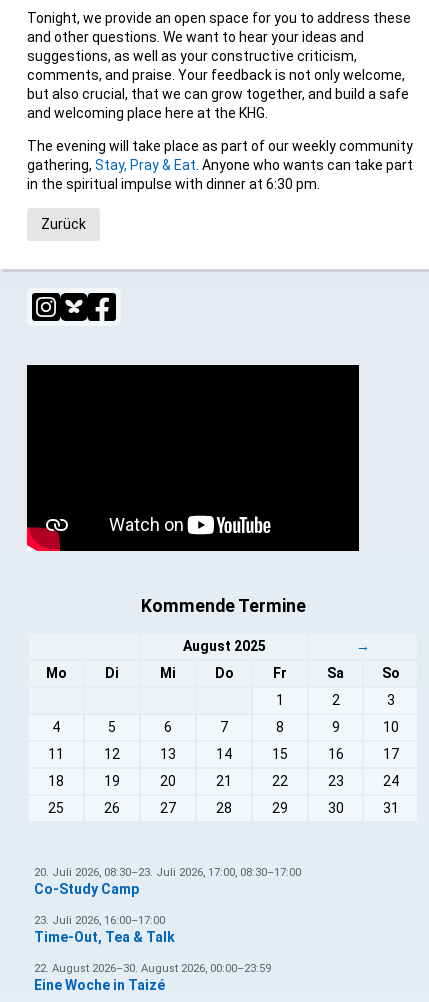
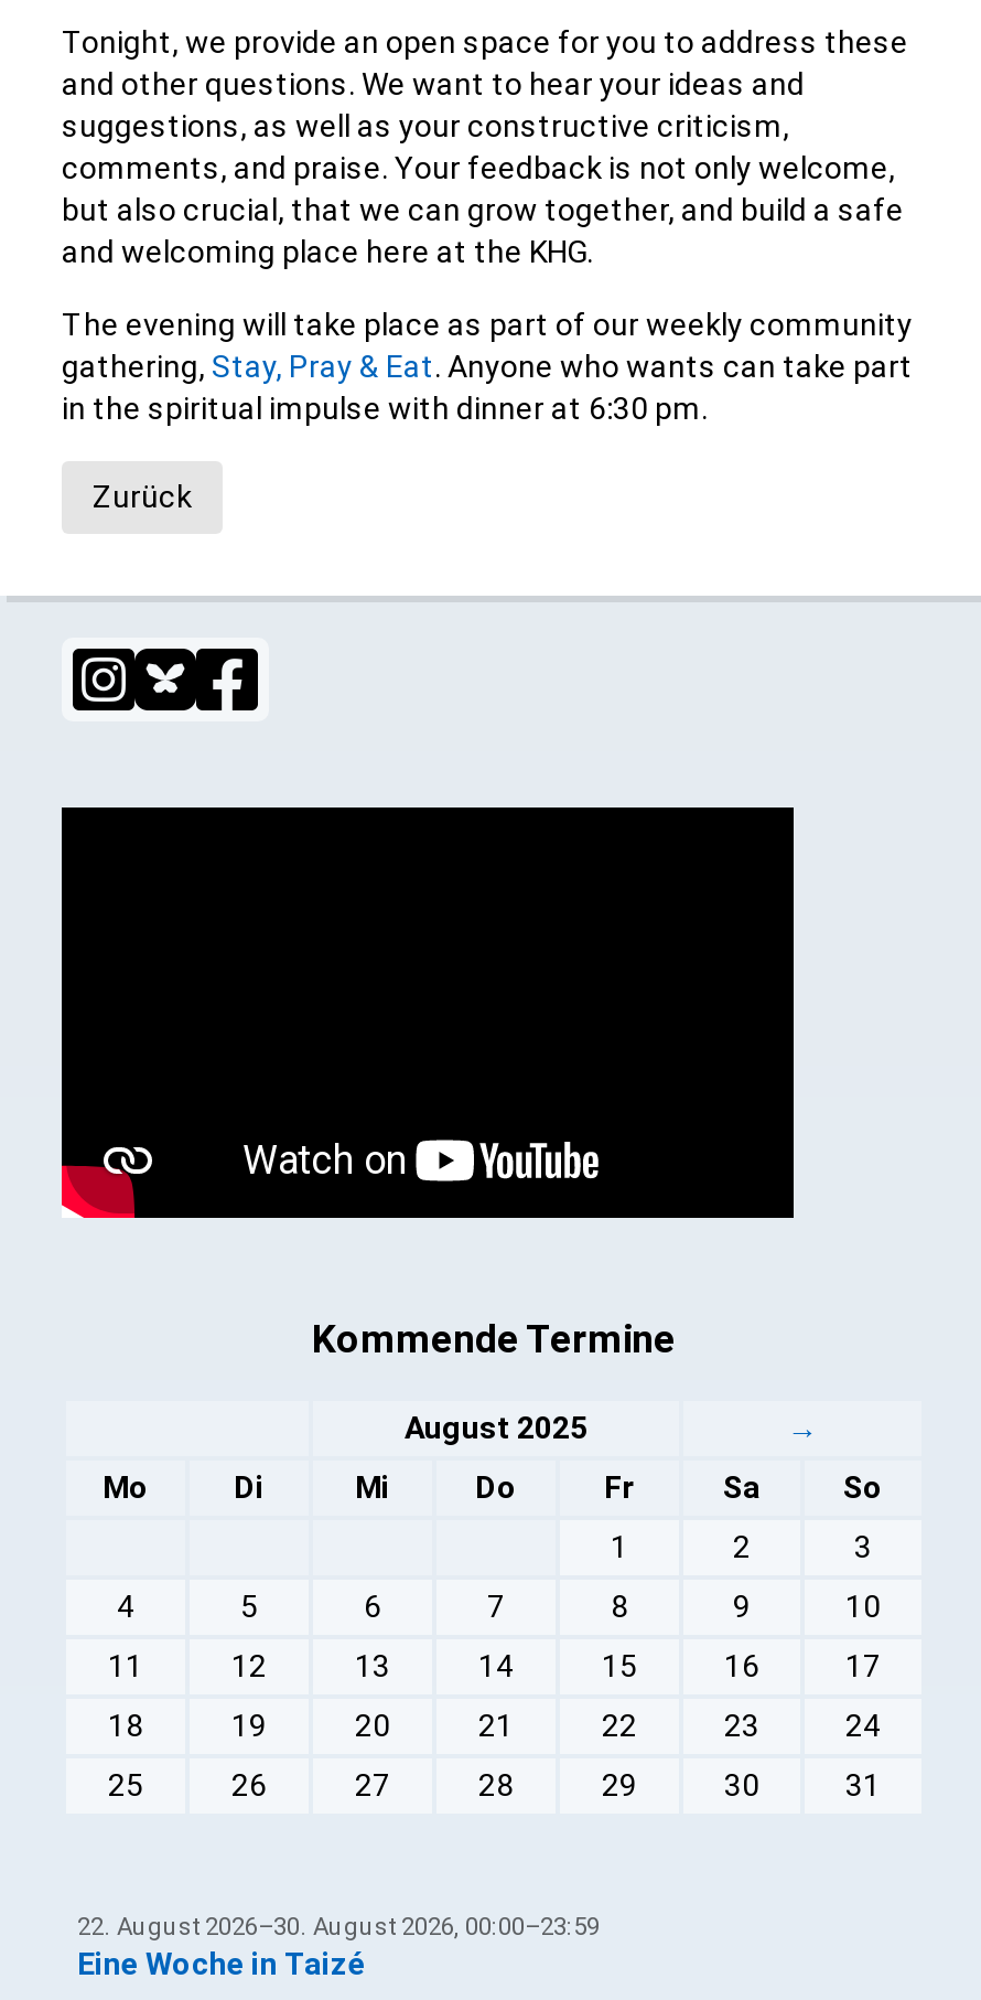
- 20. Juli 2026, 08:30–23. Juli 2026, 17:00, 08:30–17:00
- Co-Study Camp
- 23. Juli 2026, 16:00–17:00
- Time-Out, Tea & Talk
